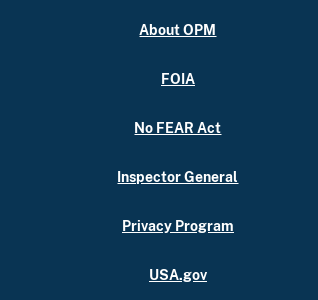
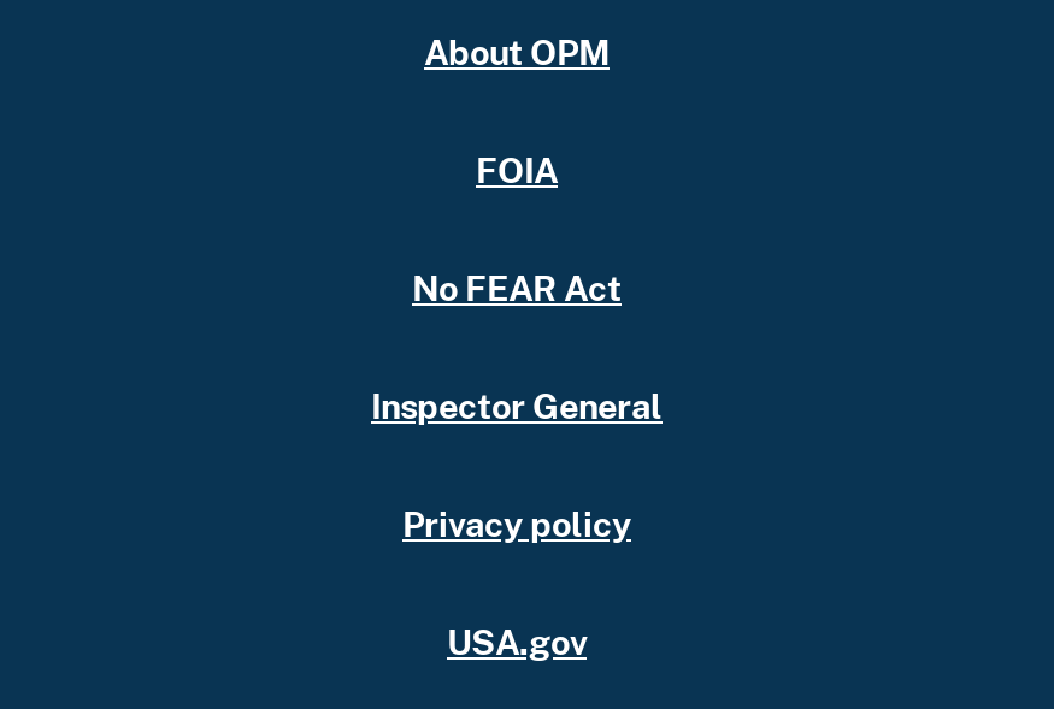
- Privacy Program
+ Privacy policy
